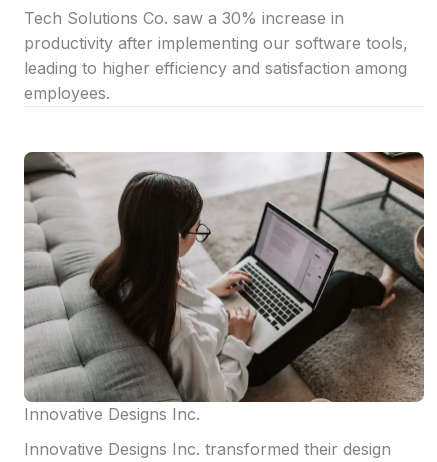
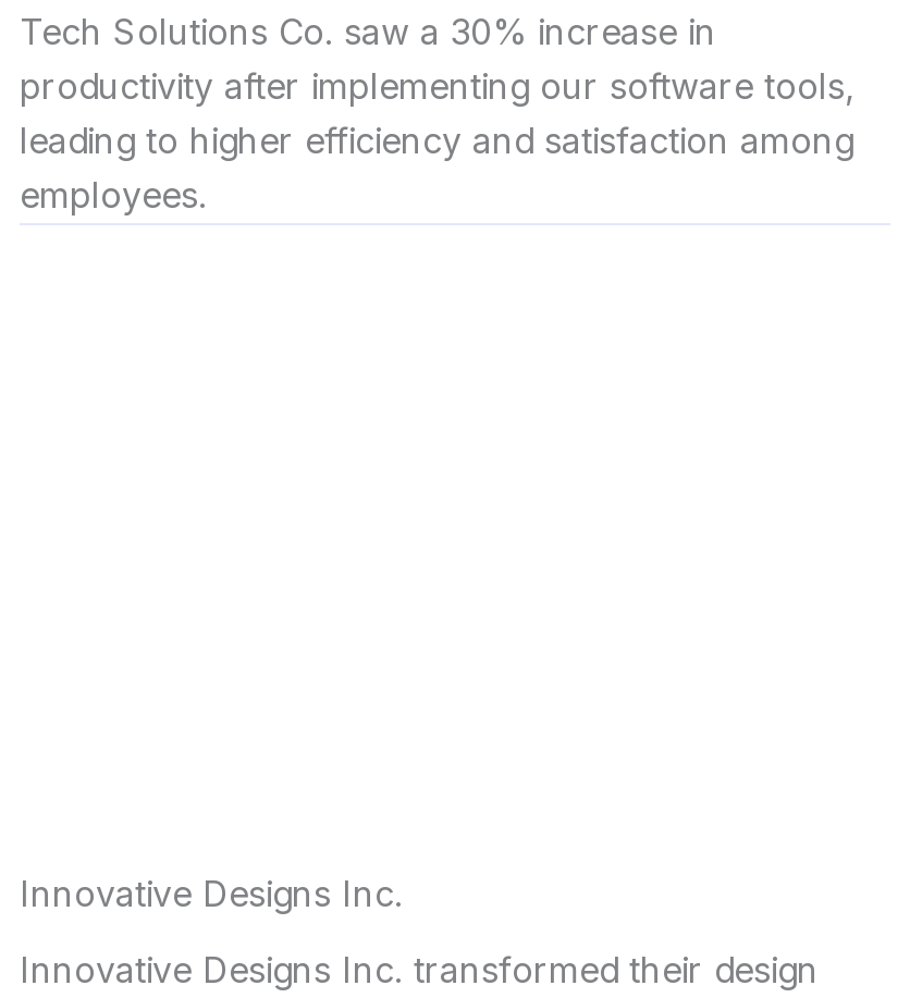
- [image]
